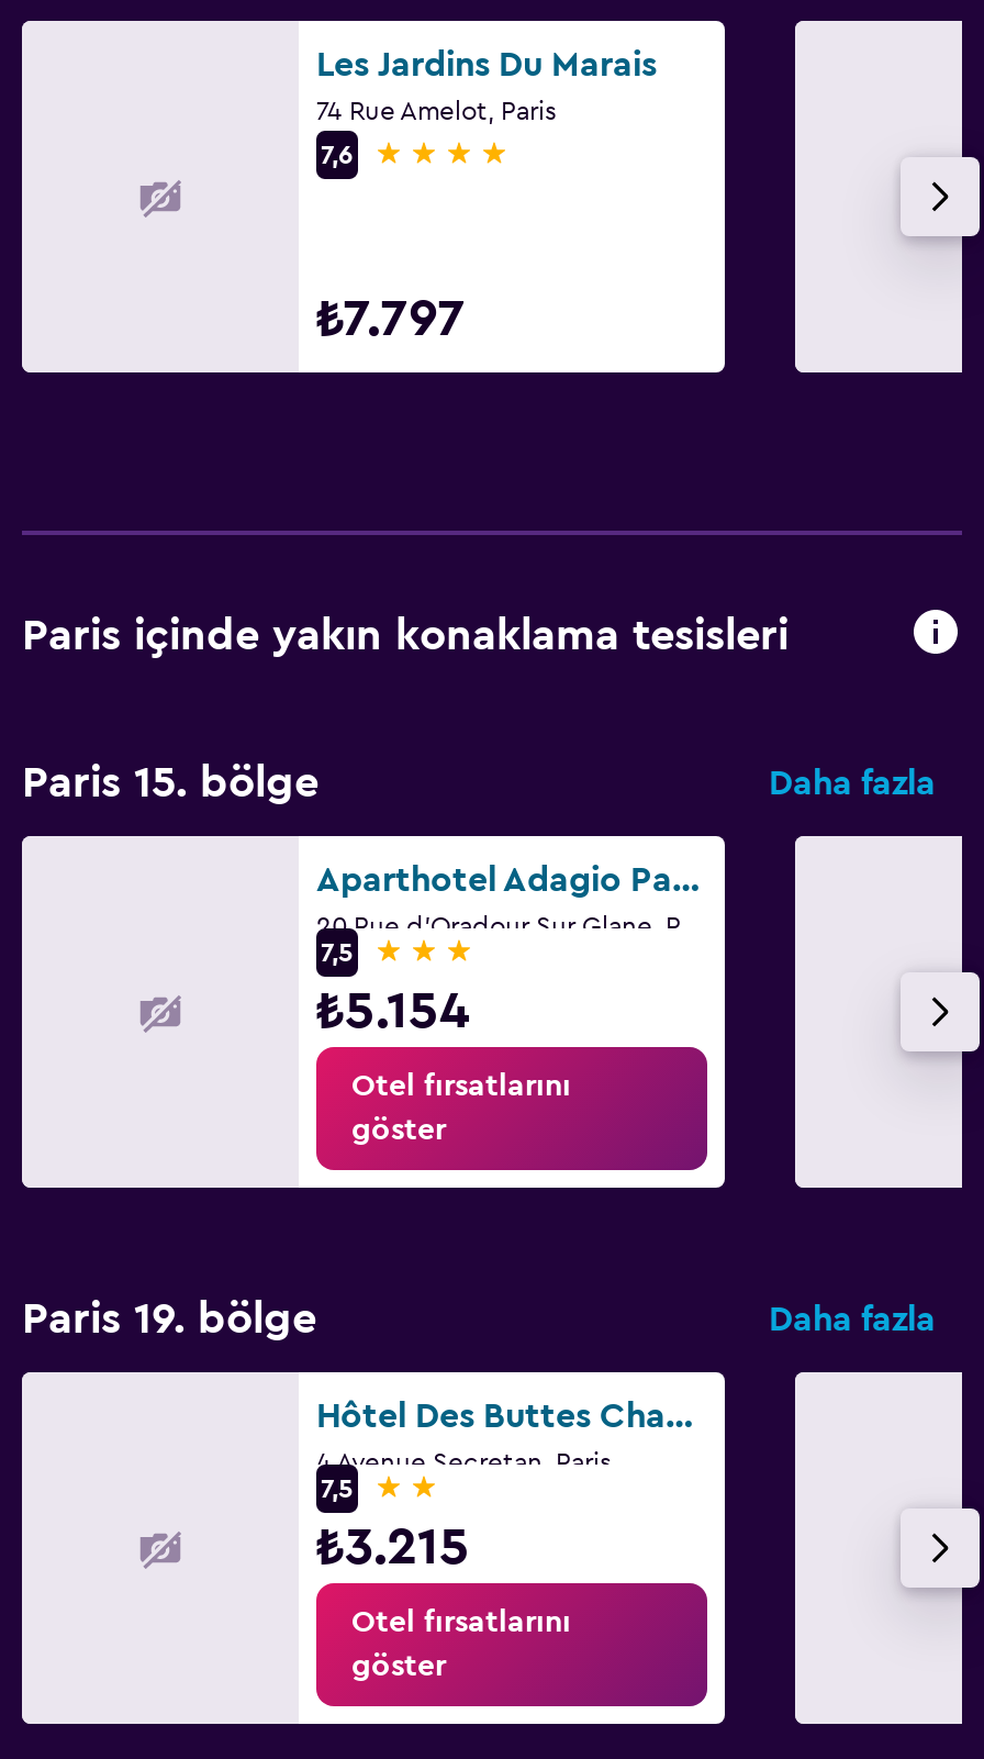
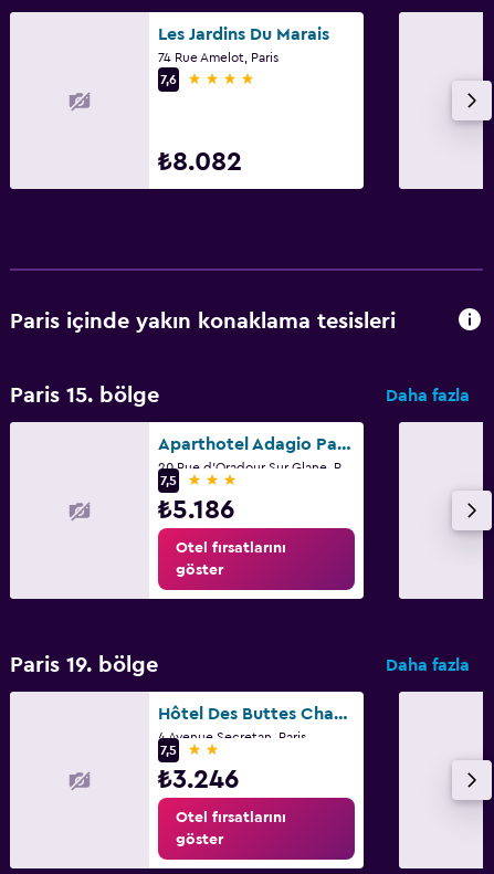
- ₺7.797
+ ₺8.082

- ₺5.154
+ ₺5.186

- ₺3.215
+ ₺3.246
